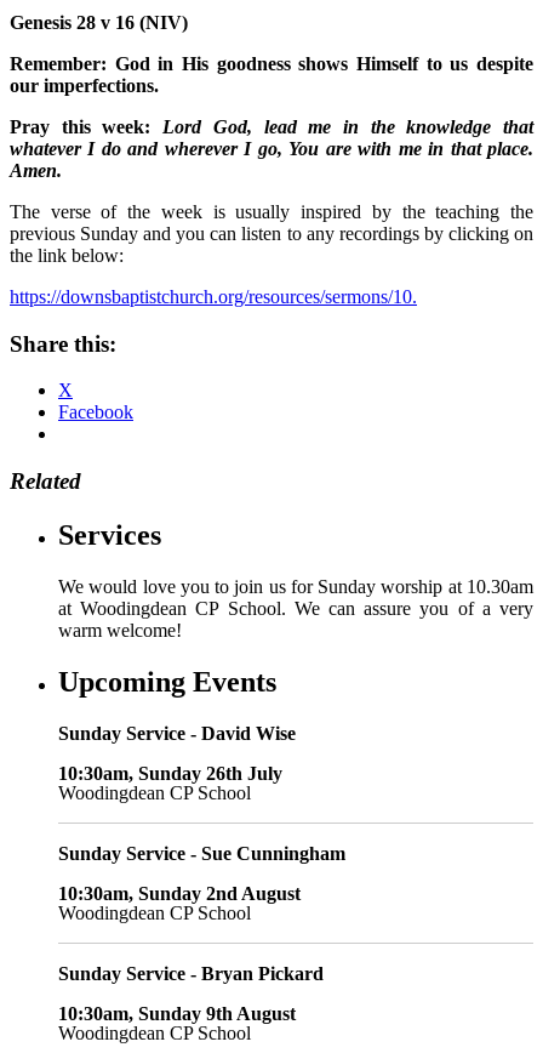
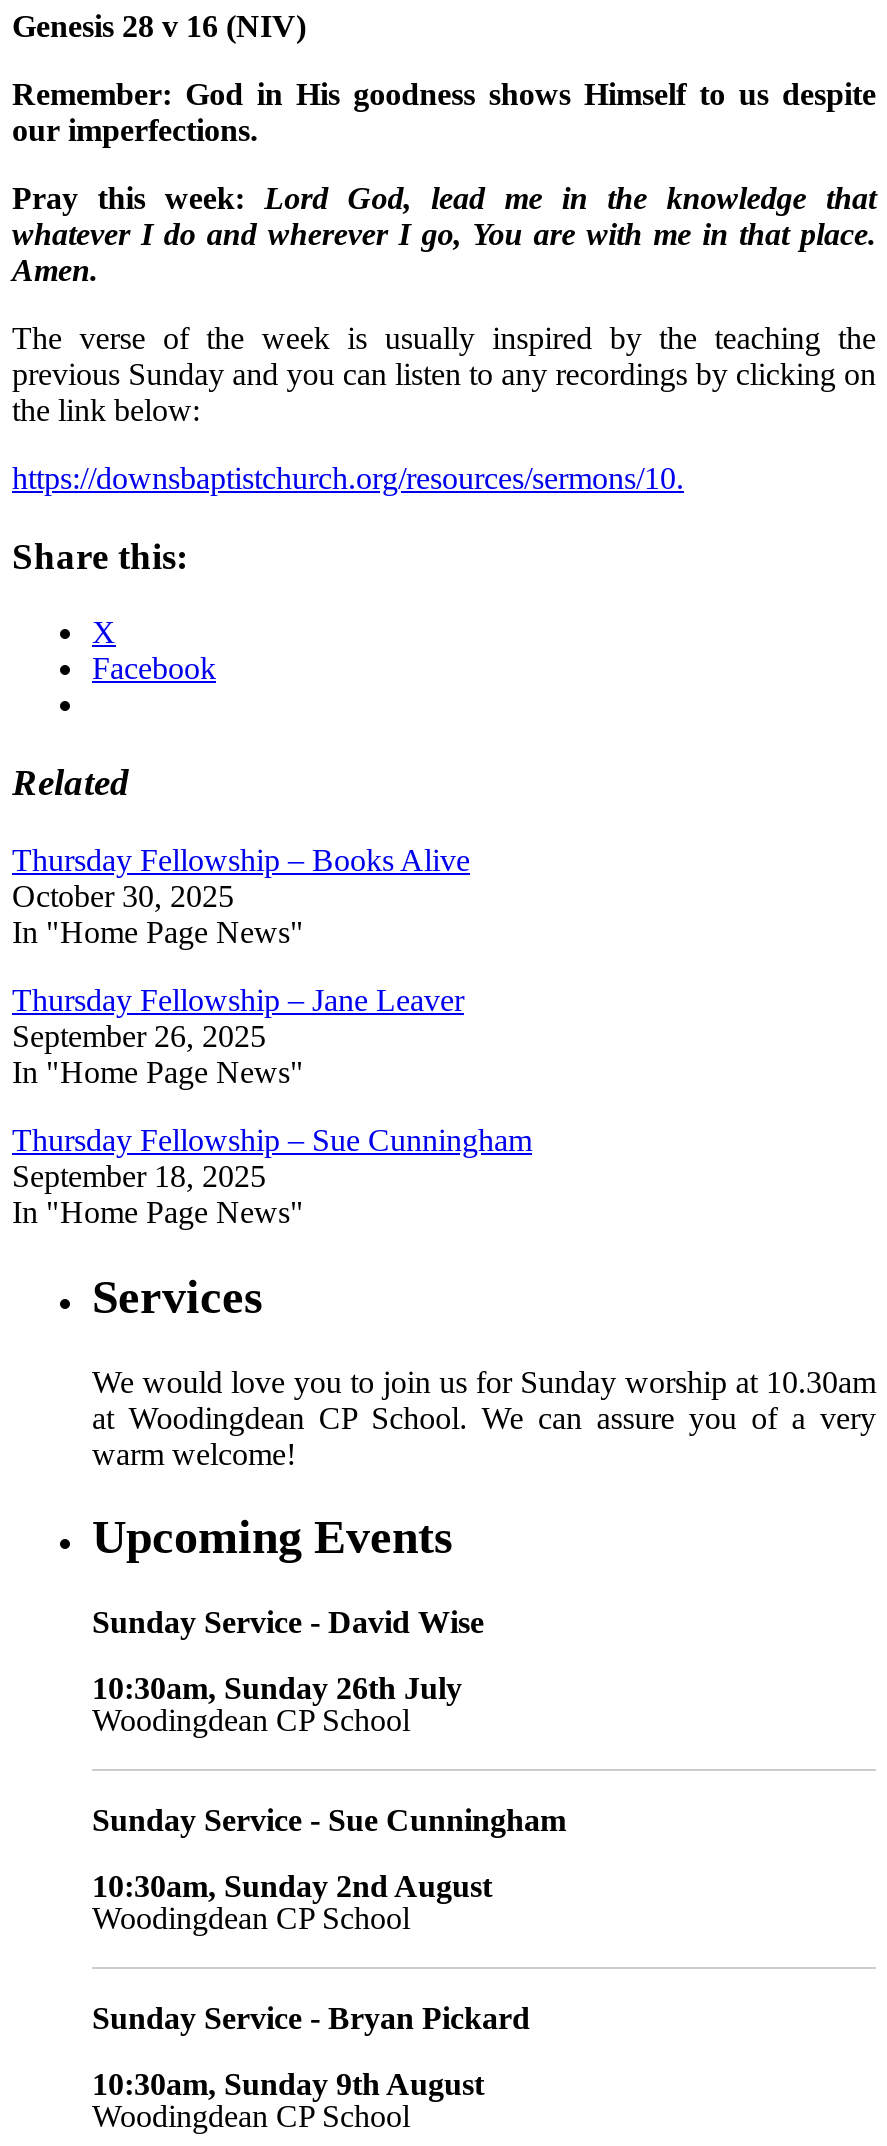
+ Thursday Fellowship – Books Alive
+ October 30, 2025
+ In "Home Page News"
+ Thursday Fellowship – Jane Leaver
+ September 26, 2025
+ In "Home Page News"
+ Thursday Fellowship – Sue Cunningham
+ September 18, 2025
+ In "Home Page News"
